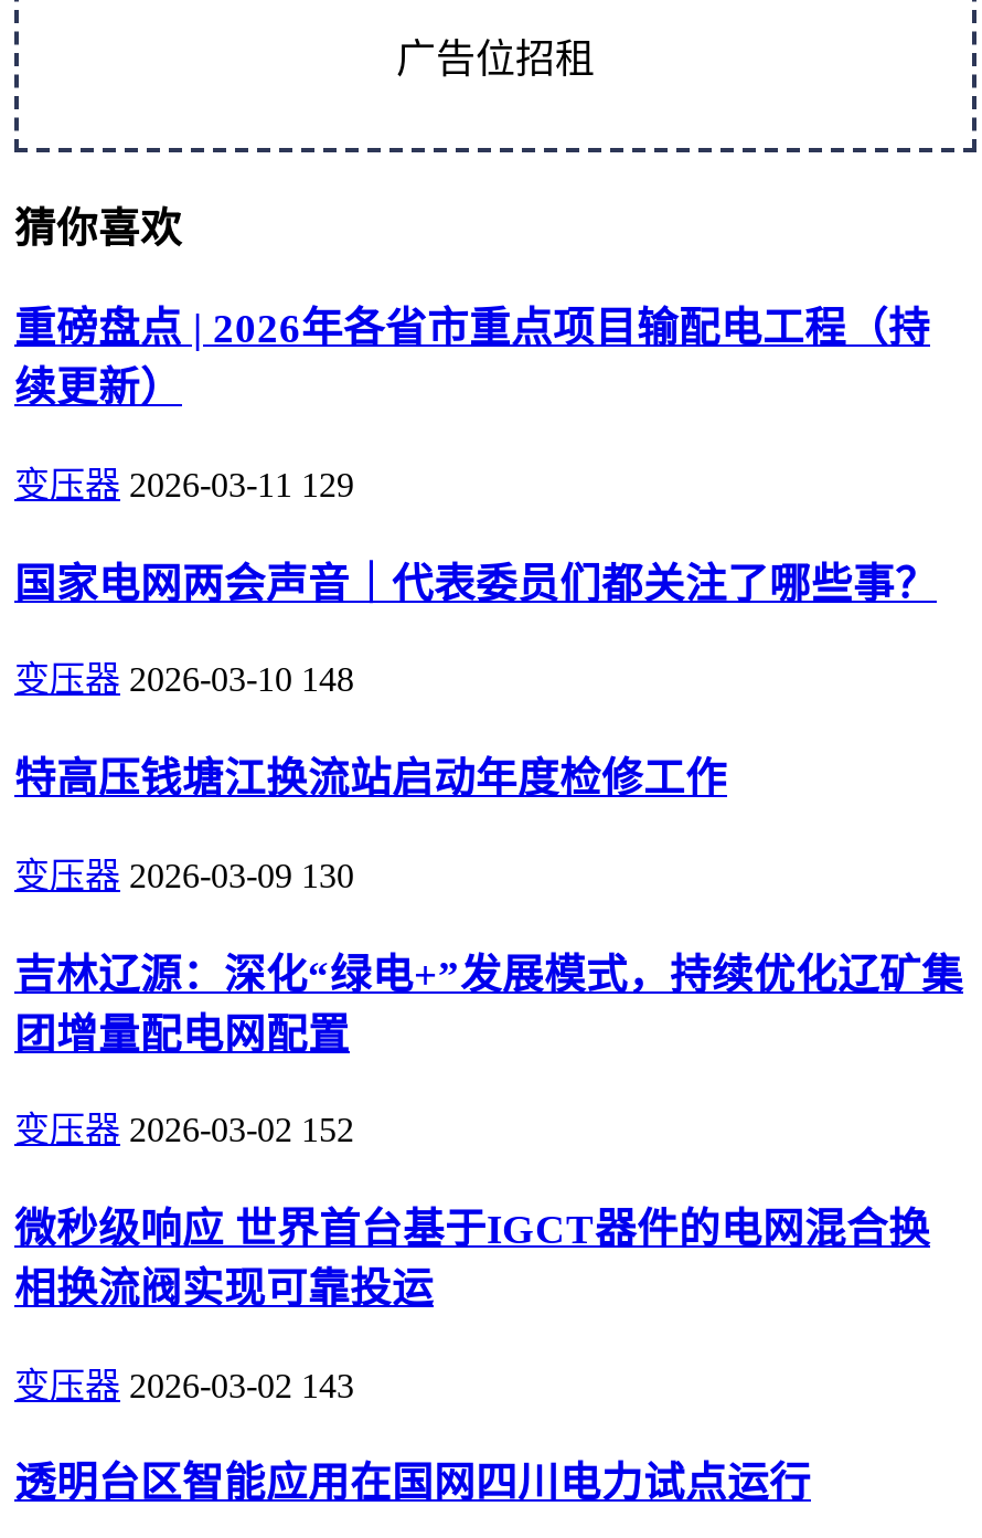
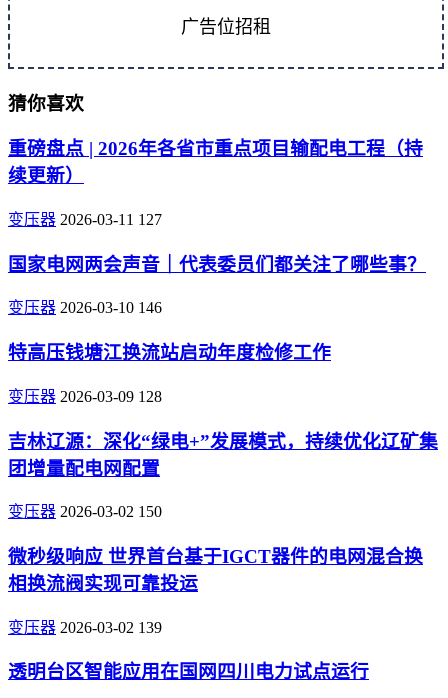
- 变压器 2026-03-11 129
+ 变压器 2026-03-11 127

- 变压器 2026-03-10 148
+ 变压器 2026-03-10 146

- 变压器 2026-03-09 130
+ 变压器 2026-03-09 128

- 变压器 2026-03-02 152
+ 变压器 2026-03-02 150

- 变压器 2026-03-02 143
+ 变压器 2026-03-02 139
